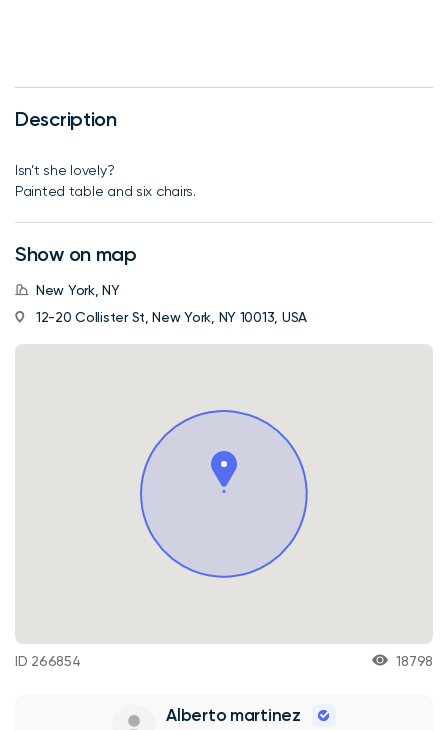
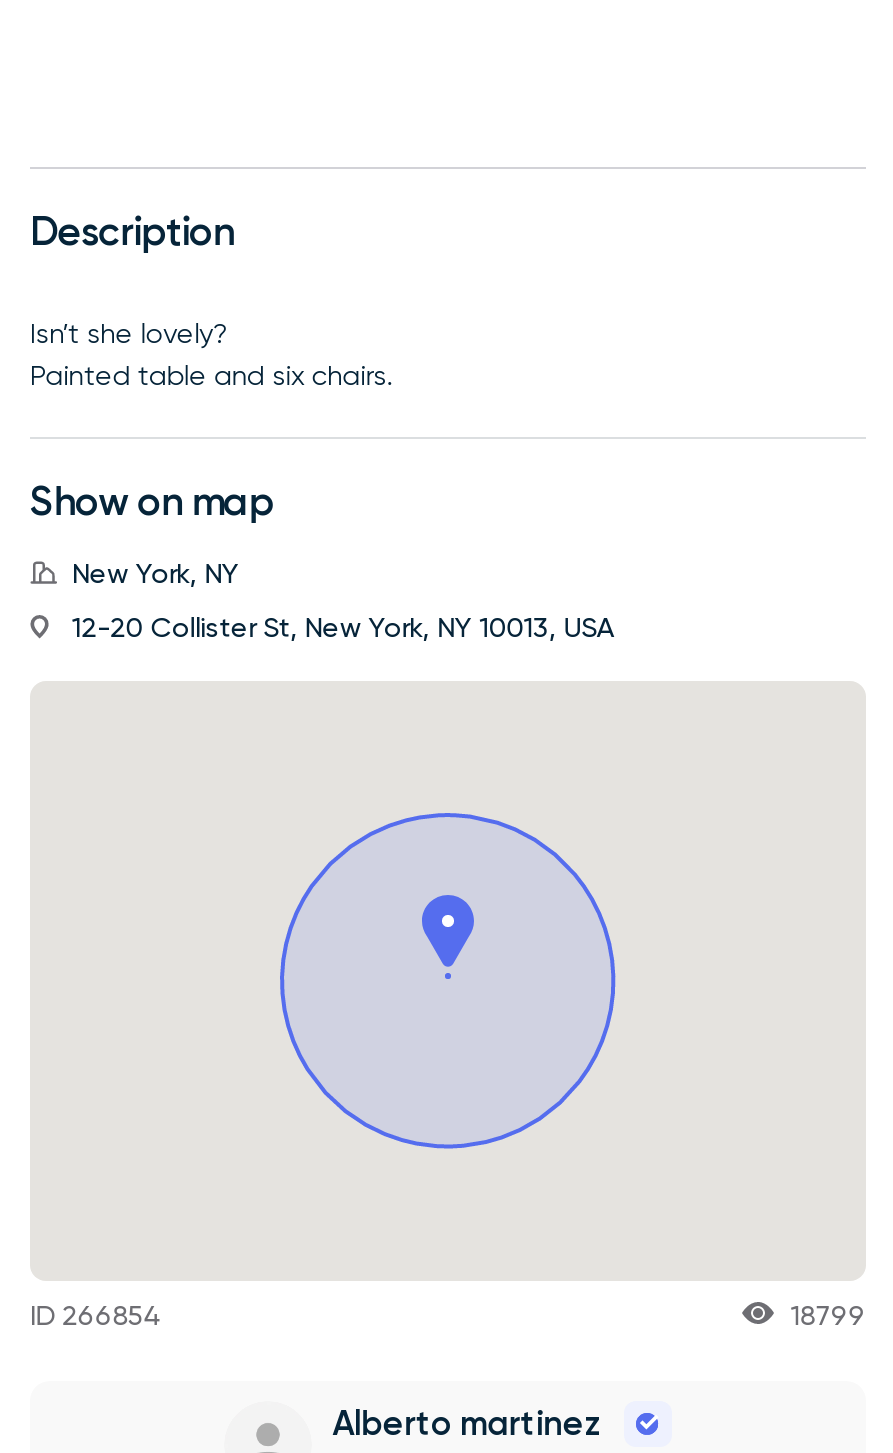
- 18798
+ 18799
